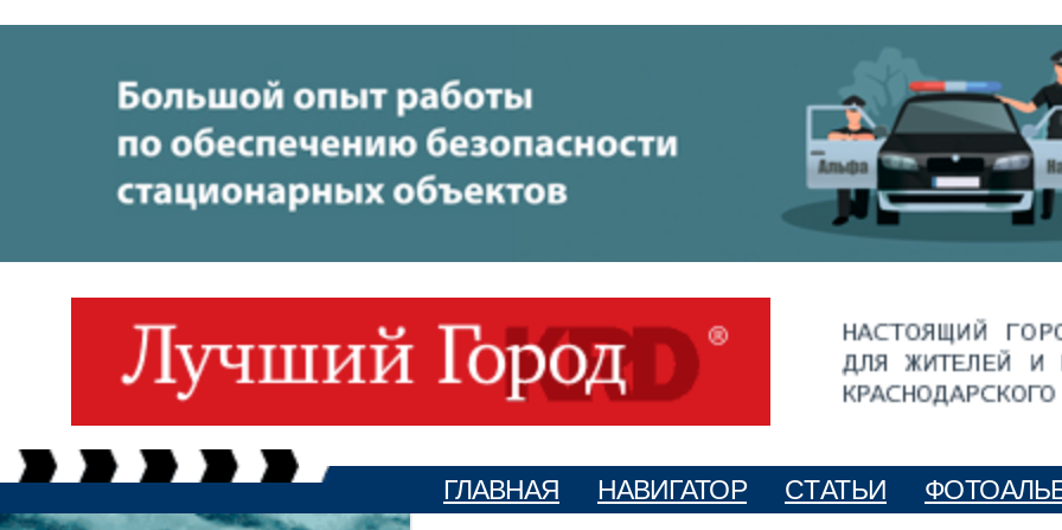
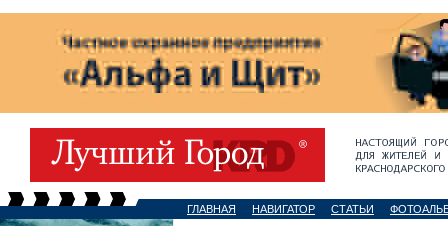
- [image]
+ [image]
